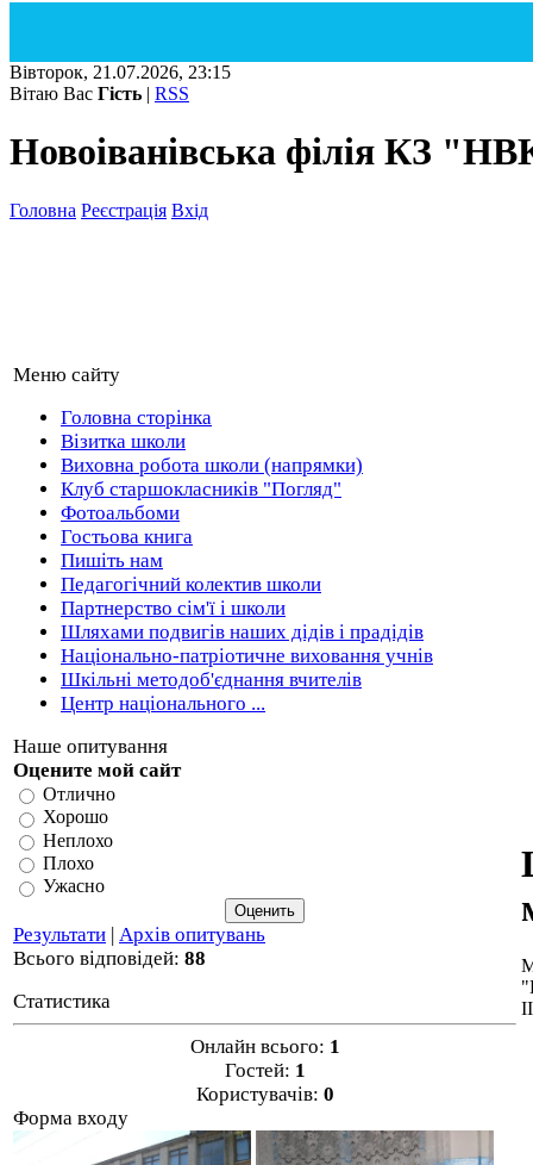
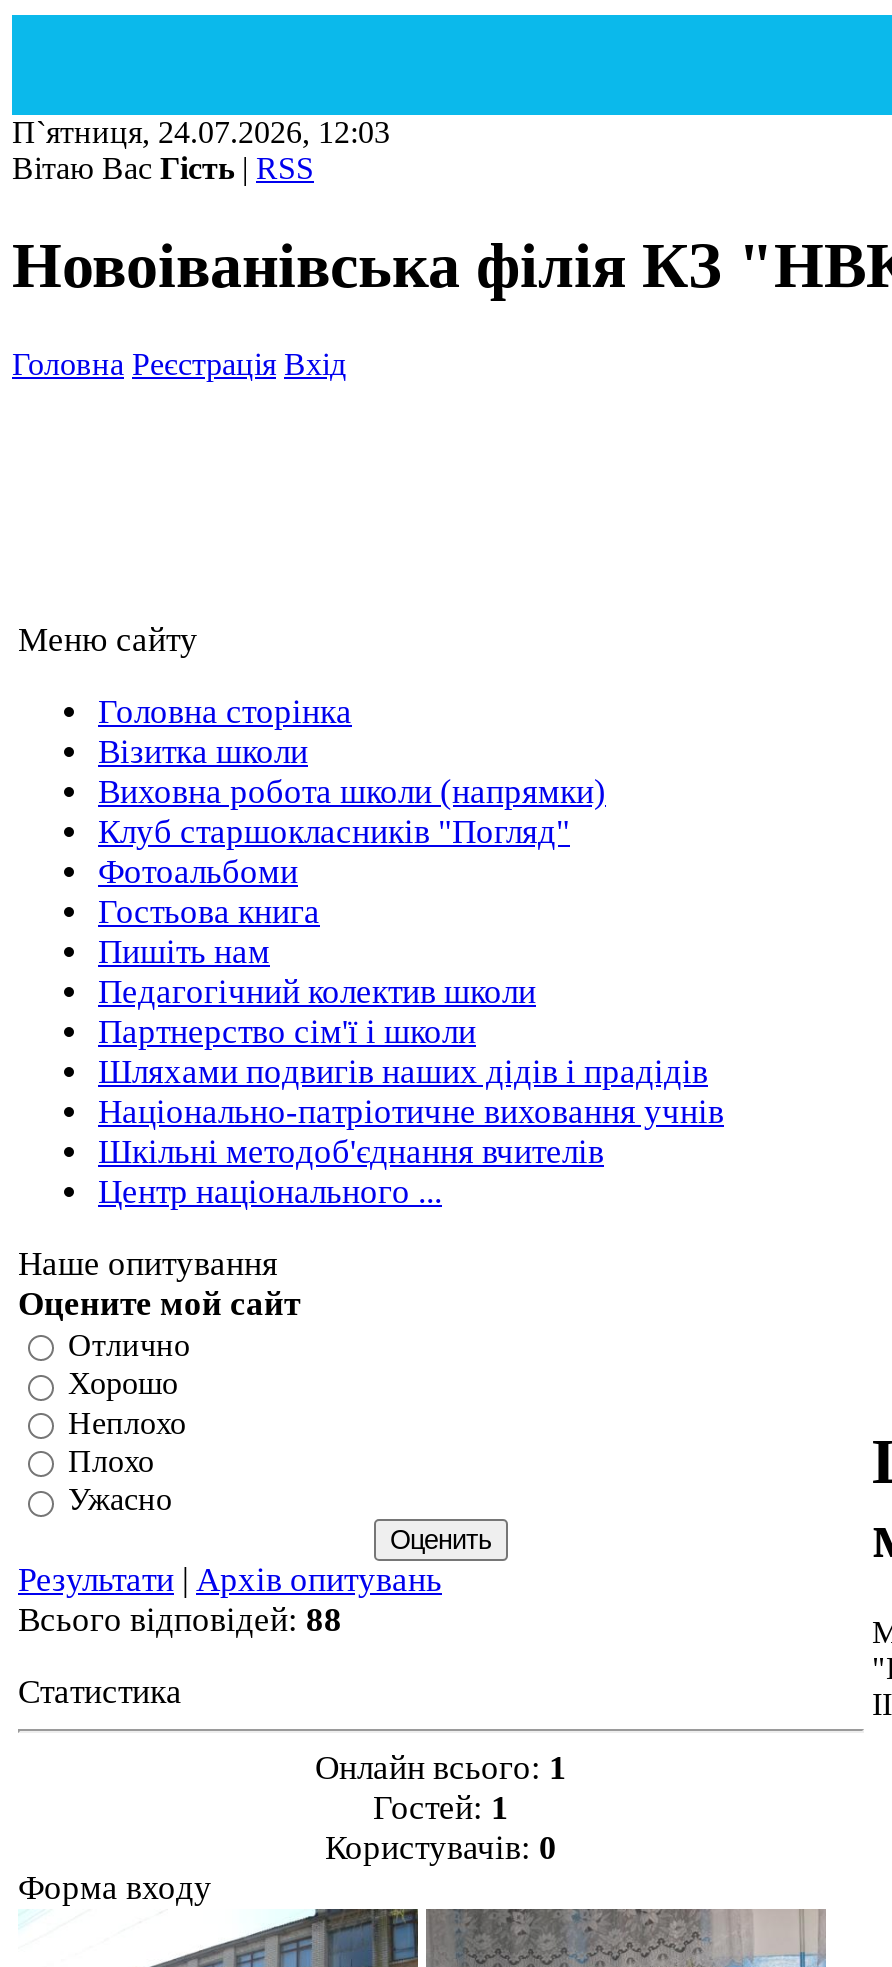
- Вівторок, 21.07.2026, 23:15
+ П`ятниця, 24.07.2026, 12:03
